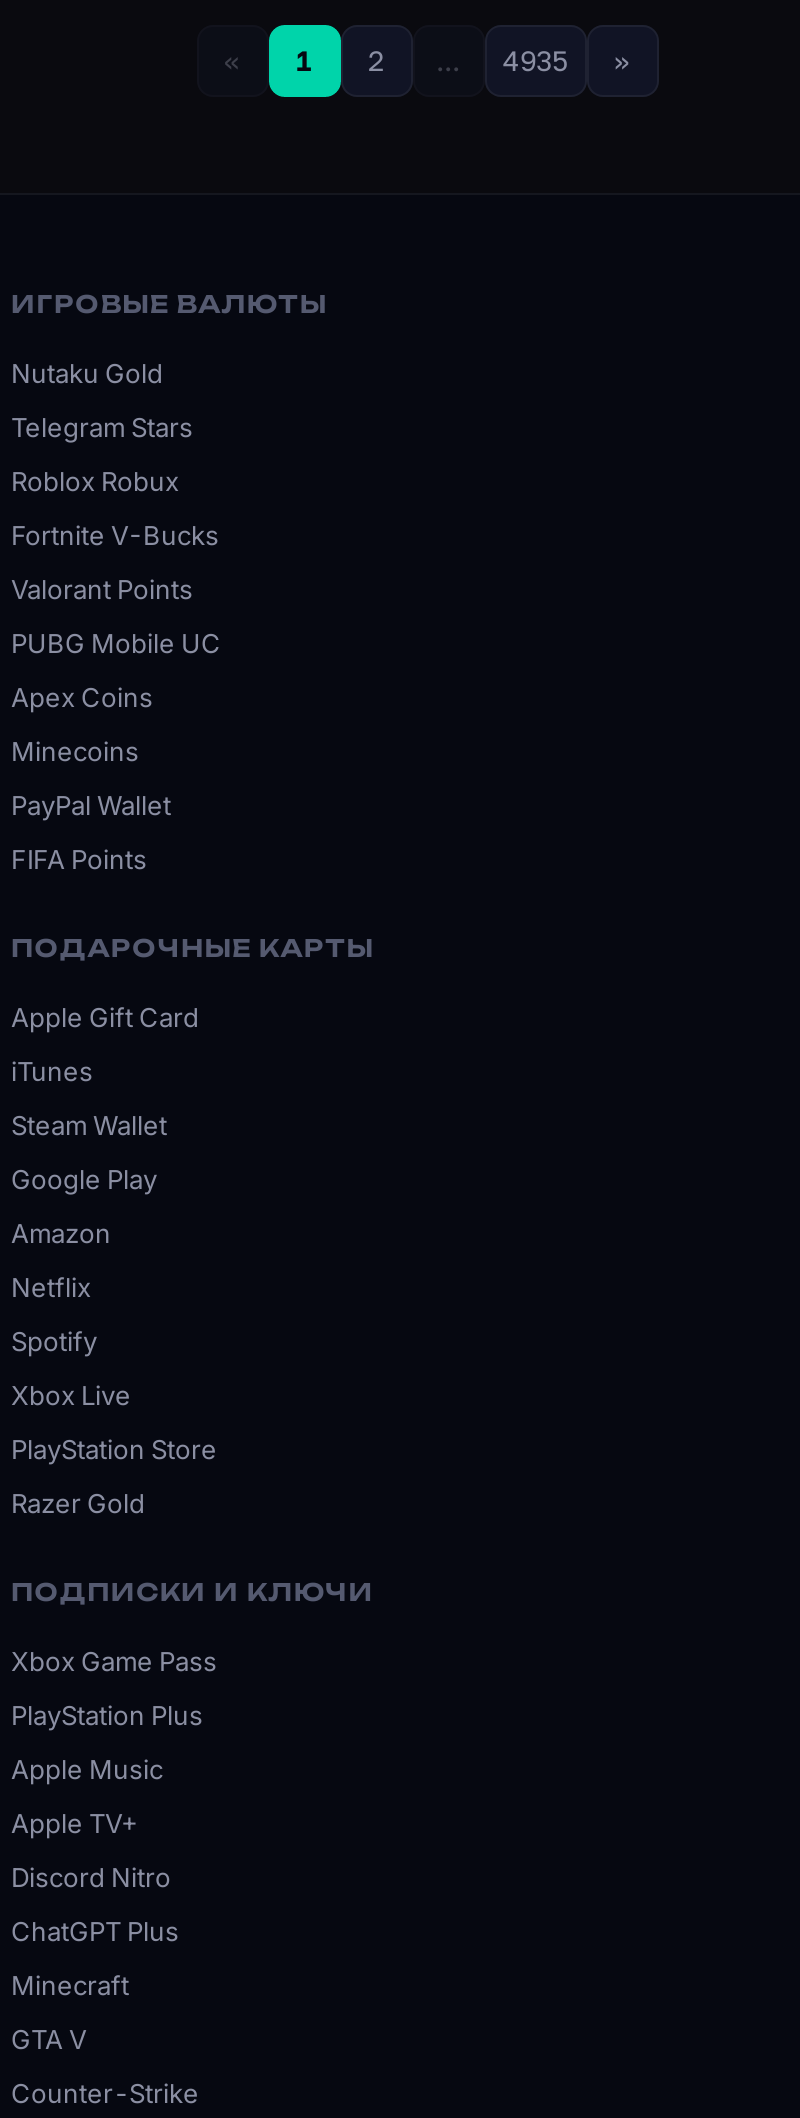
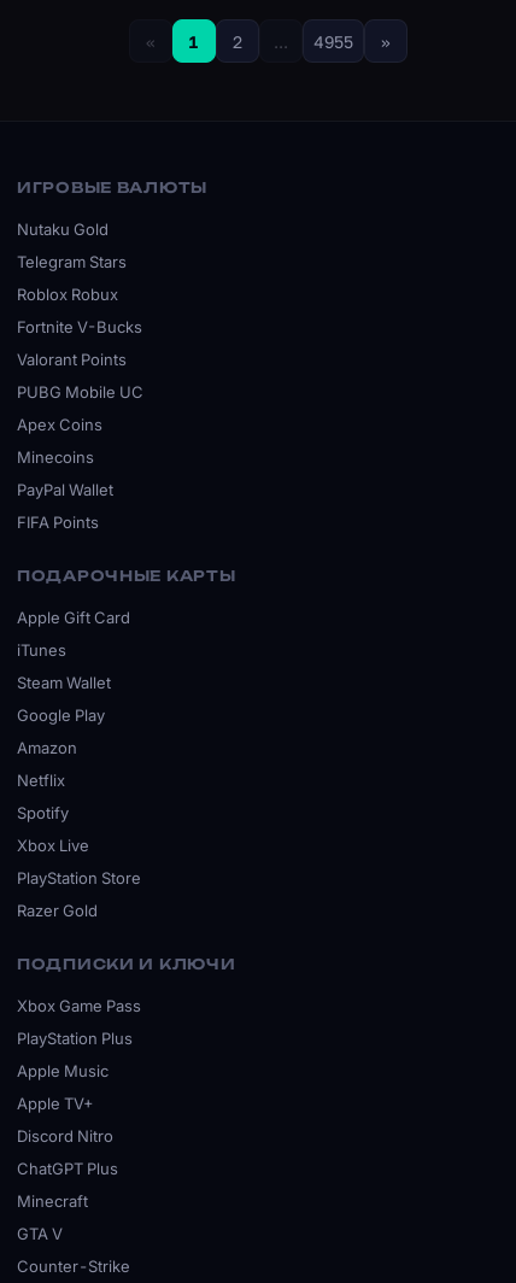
- 4935
+ 4955
